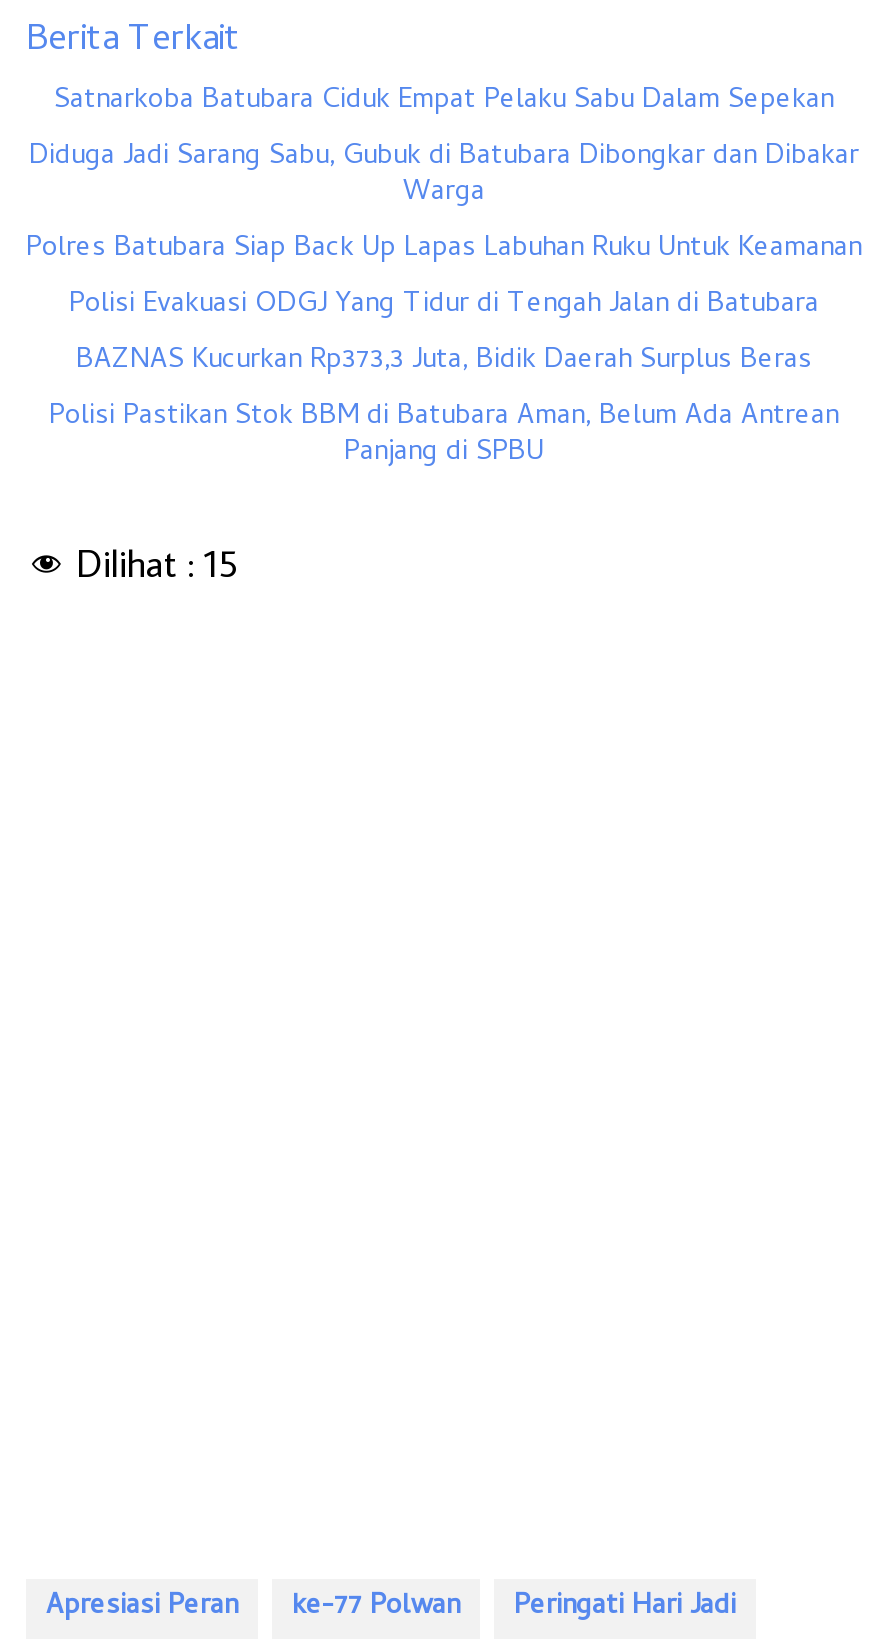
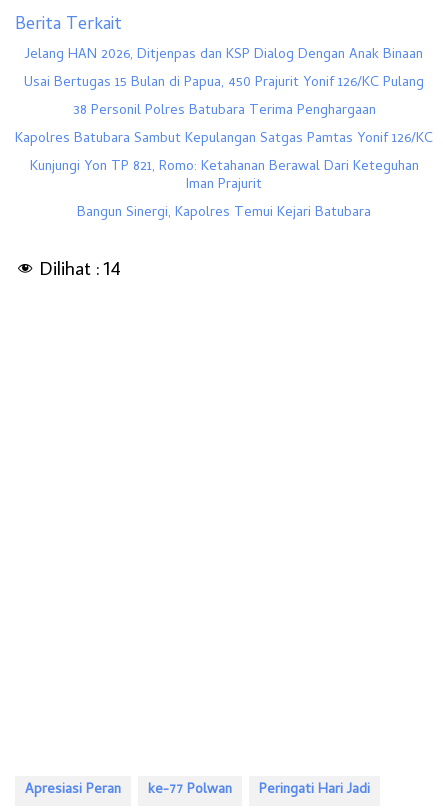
- Satnarkoba Batubara Ciduk Empat Pelaku Sabu Dalam Sepekan
- Diduga Jadi Sarang Sabu, Gubuk di Batubara Dibongkar dan Dibakar
- Warga
- Polres Batubara Siap Back Up Lapas Labuhan Ruku Untuk Keamanan
- Polisi Evakuasi ODGJ Yang Tidur di Tengah Jalan di Batubara
- BAZNAS Kucurkan Rp373,3 Juta, Bidik Daerah Surplus Beras
- Polisi Pastikan Stok BBM di Batubara Aman, Belum Ada Antrean
- Panjang di SPBU
+ Jelang HAN 2026, Ditjenpas dan KSP Dialog Dengan Anak Binaan
+ Usai Bertugas 15 Bulan di Papua, 450 Prajurit Yonif 126/KC Pulang
+ 38 Personil Polres Batubara Terima Penghargaan
+ Kapolres Batubara Sambut Kepulangan Satgas Pamtas Yonif 126/KC
+ Kunjungi Yon TP 821, Romo: Ketahanan Berawal Dari Keteguhan
+ Iman Prajurit
+ Bangun Sinergi, Kapolres Temui Kejari Batubara

- Dilihat : 15
+ Dilihat : 14
